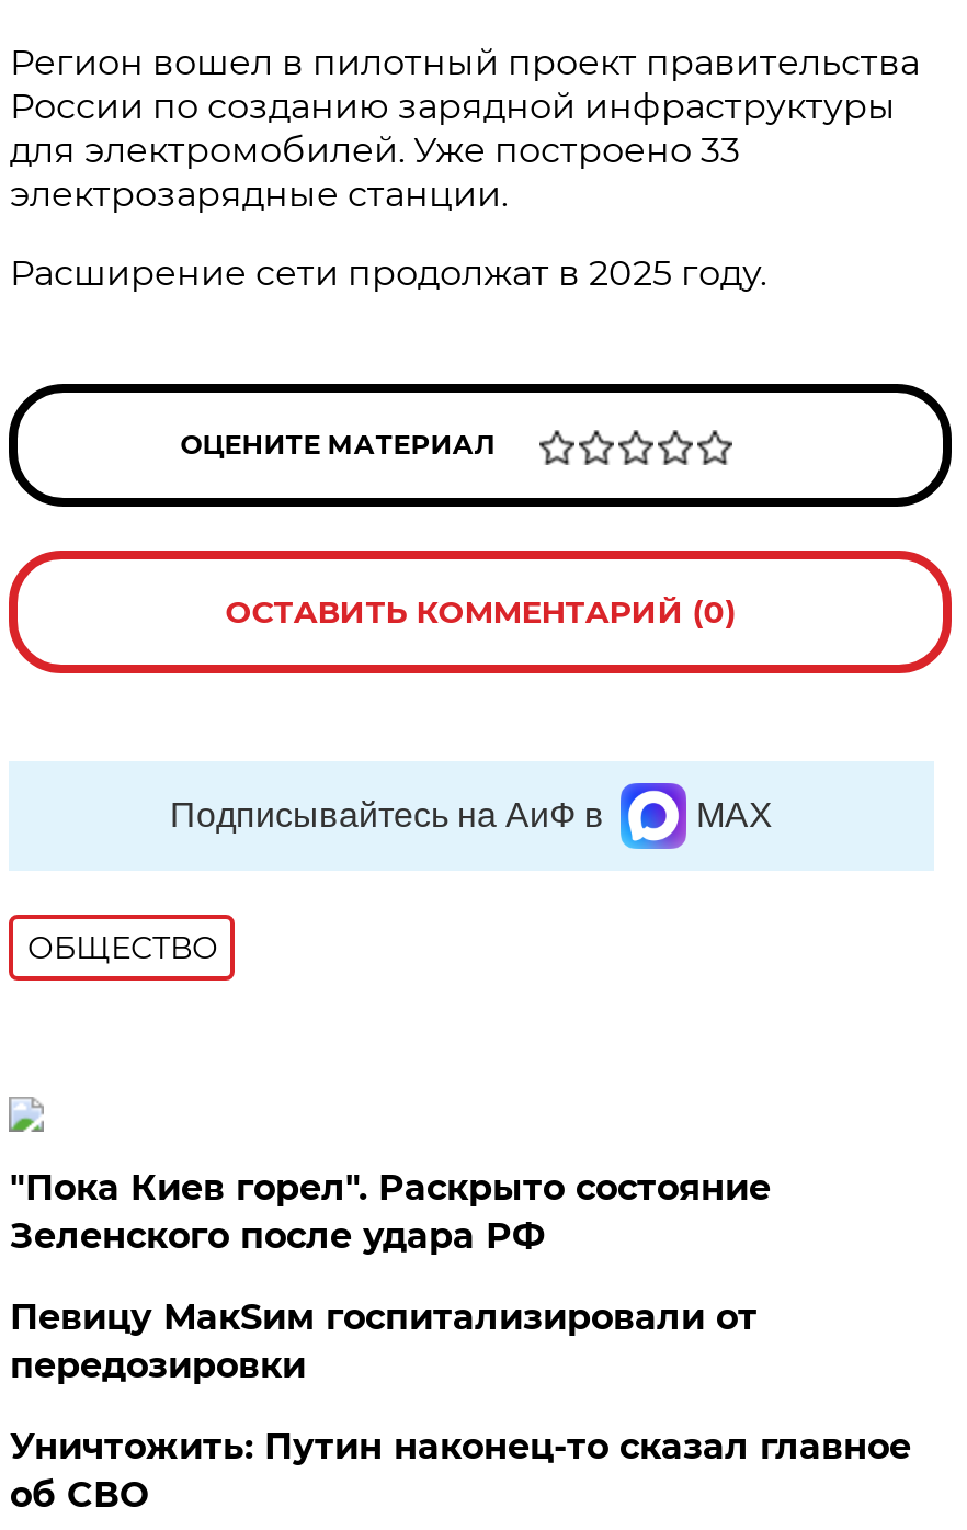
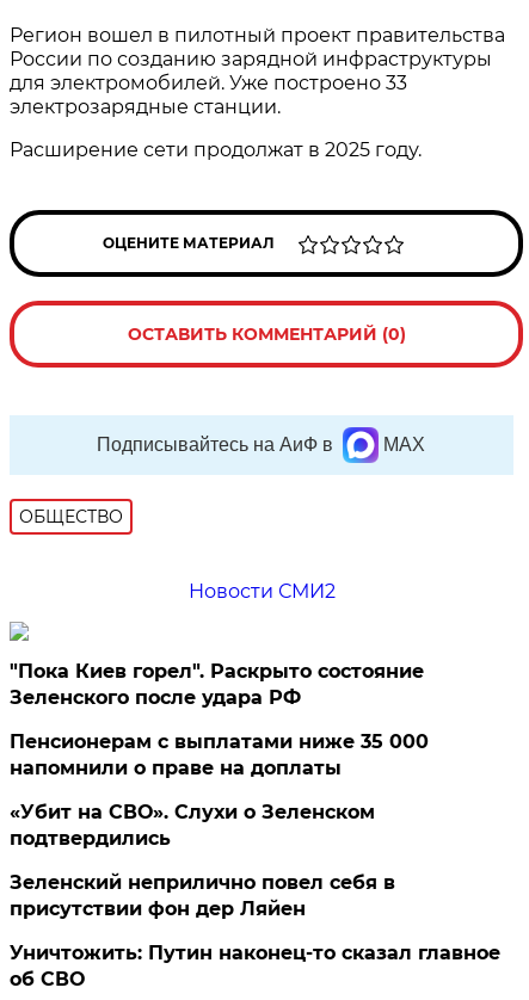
+ Новости СМИ2

- Певицу МакSим госпитализировали от
- передозировки
+ Пенсионерам с выплатами ниже 35 000
+ напомнили о праве на доплаты
+ «Убит на СВО». Слухи о Зеленском
+ подтвердились
+ Зеленский неприлично повел cебя в
+ присутствии фон дер Ляйен
